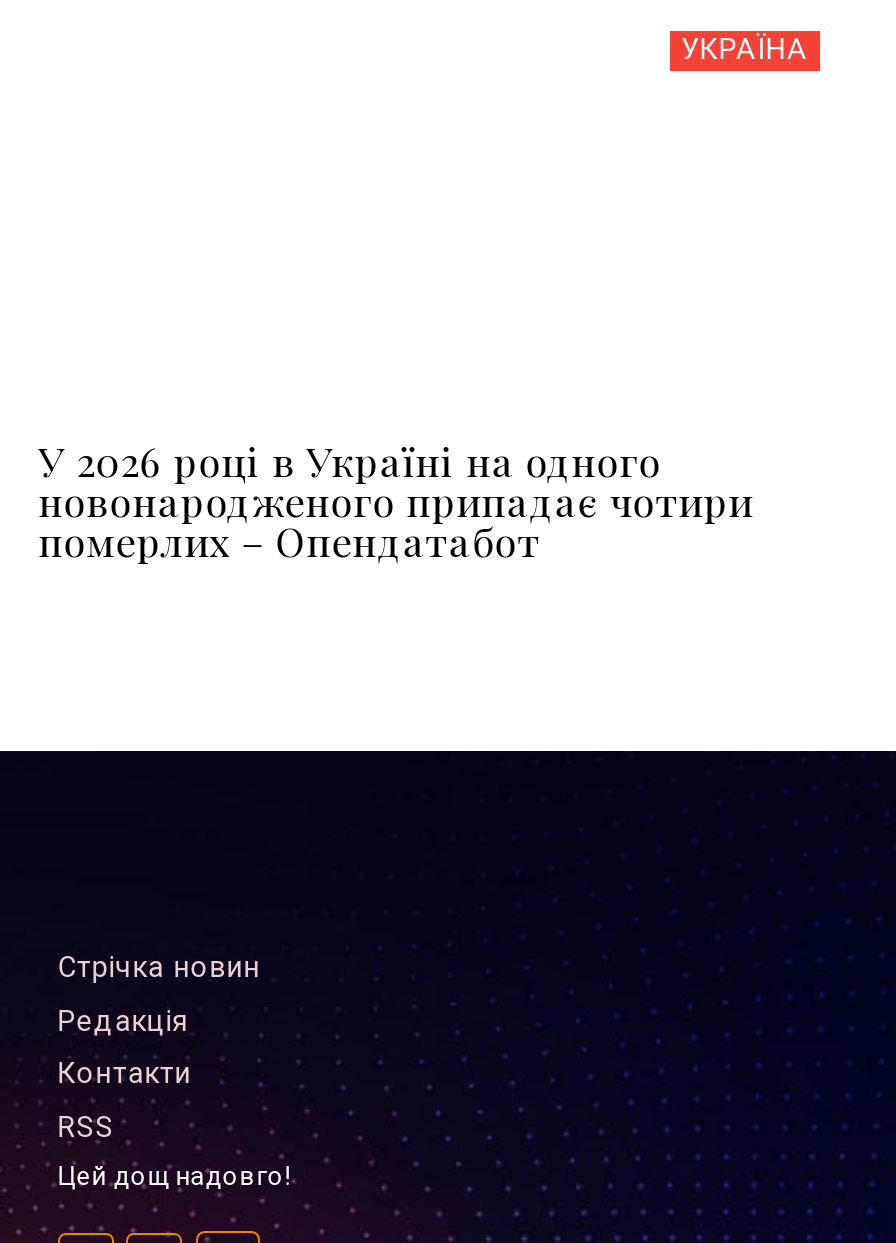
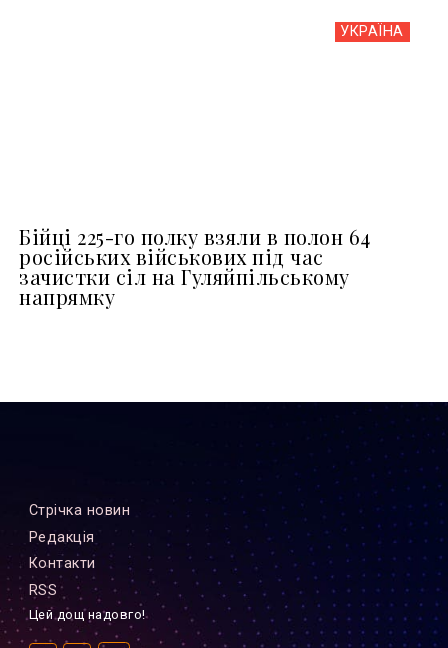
- У 2026 році в Україні на одного
- новонародженого припадає чотири
- померлих – Опендатабот
+ Бійці 225-го полку взяли в полон 64
+ російських військових під час
+ зачистки сіл на Гуляйпільському
+ напрямку
